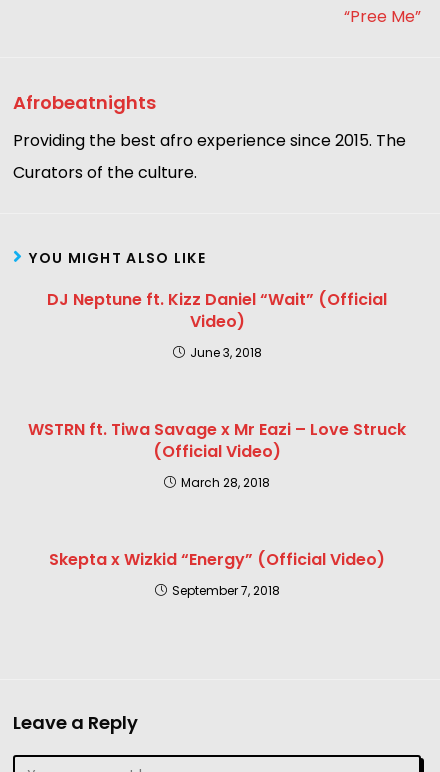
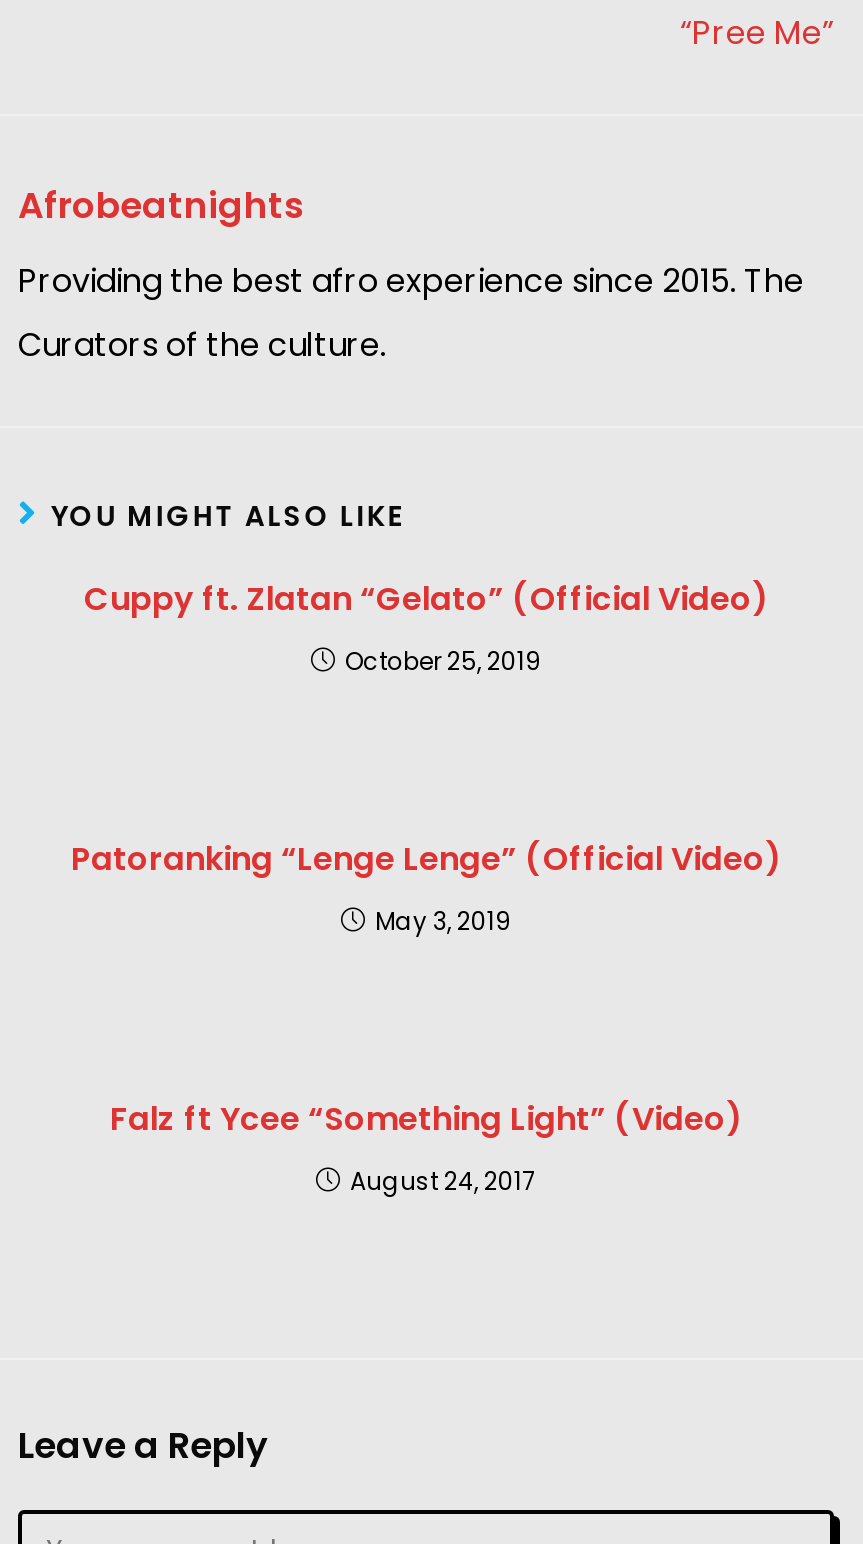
- DJ Neptune ft. Kizz Daniel “Wait” (Official
- Video)
+ Cuppy ft. Zlatan “Gelato” (Official Video)

- June 3, 2018
+ October 25, 2019

- WSTRN ft. Tiwa Savage x Mr Eazi – Love Struck
- (Official Video)
+ Patoranking “Lenge Lenge” (Official Video)

- March 28, 2018
+ May 3, 2019

- Skepta x Wizkid “Energy” (Official Video)
+ Falz ft Ycee “Something Light” (Video)

- September 7, 2018
+ August 24, 2017
